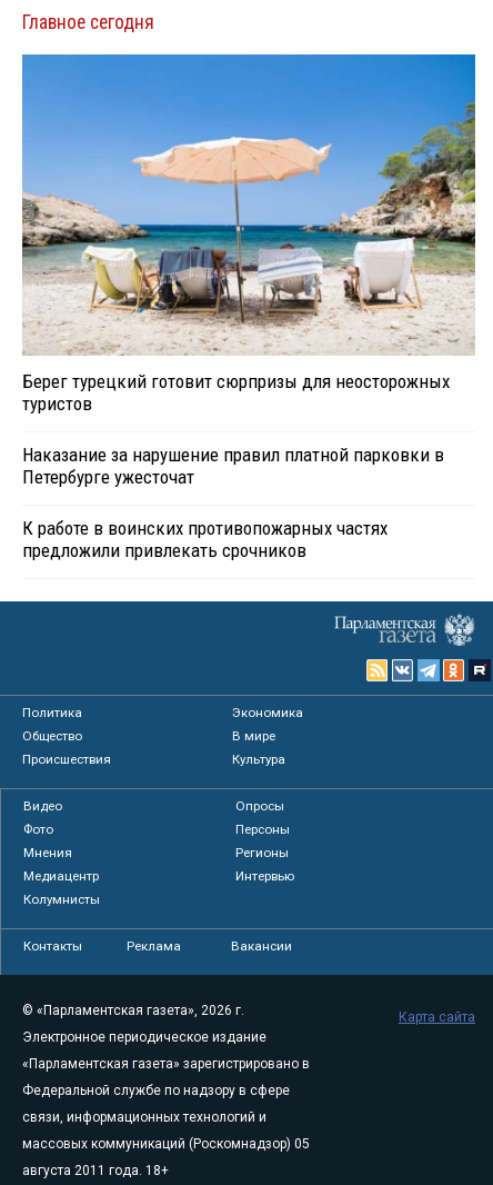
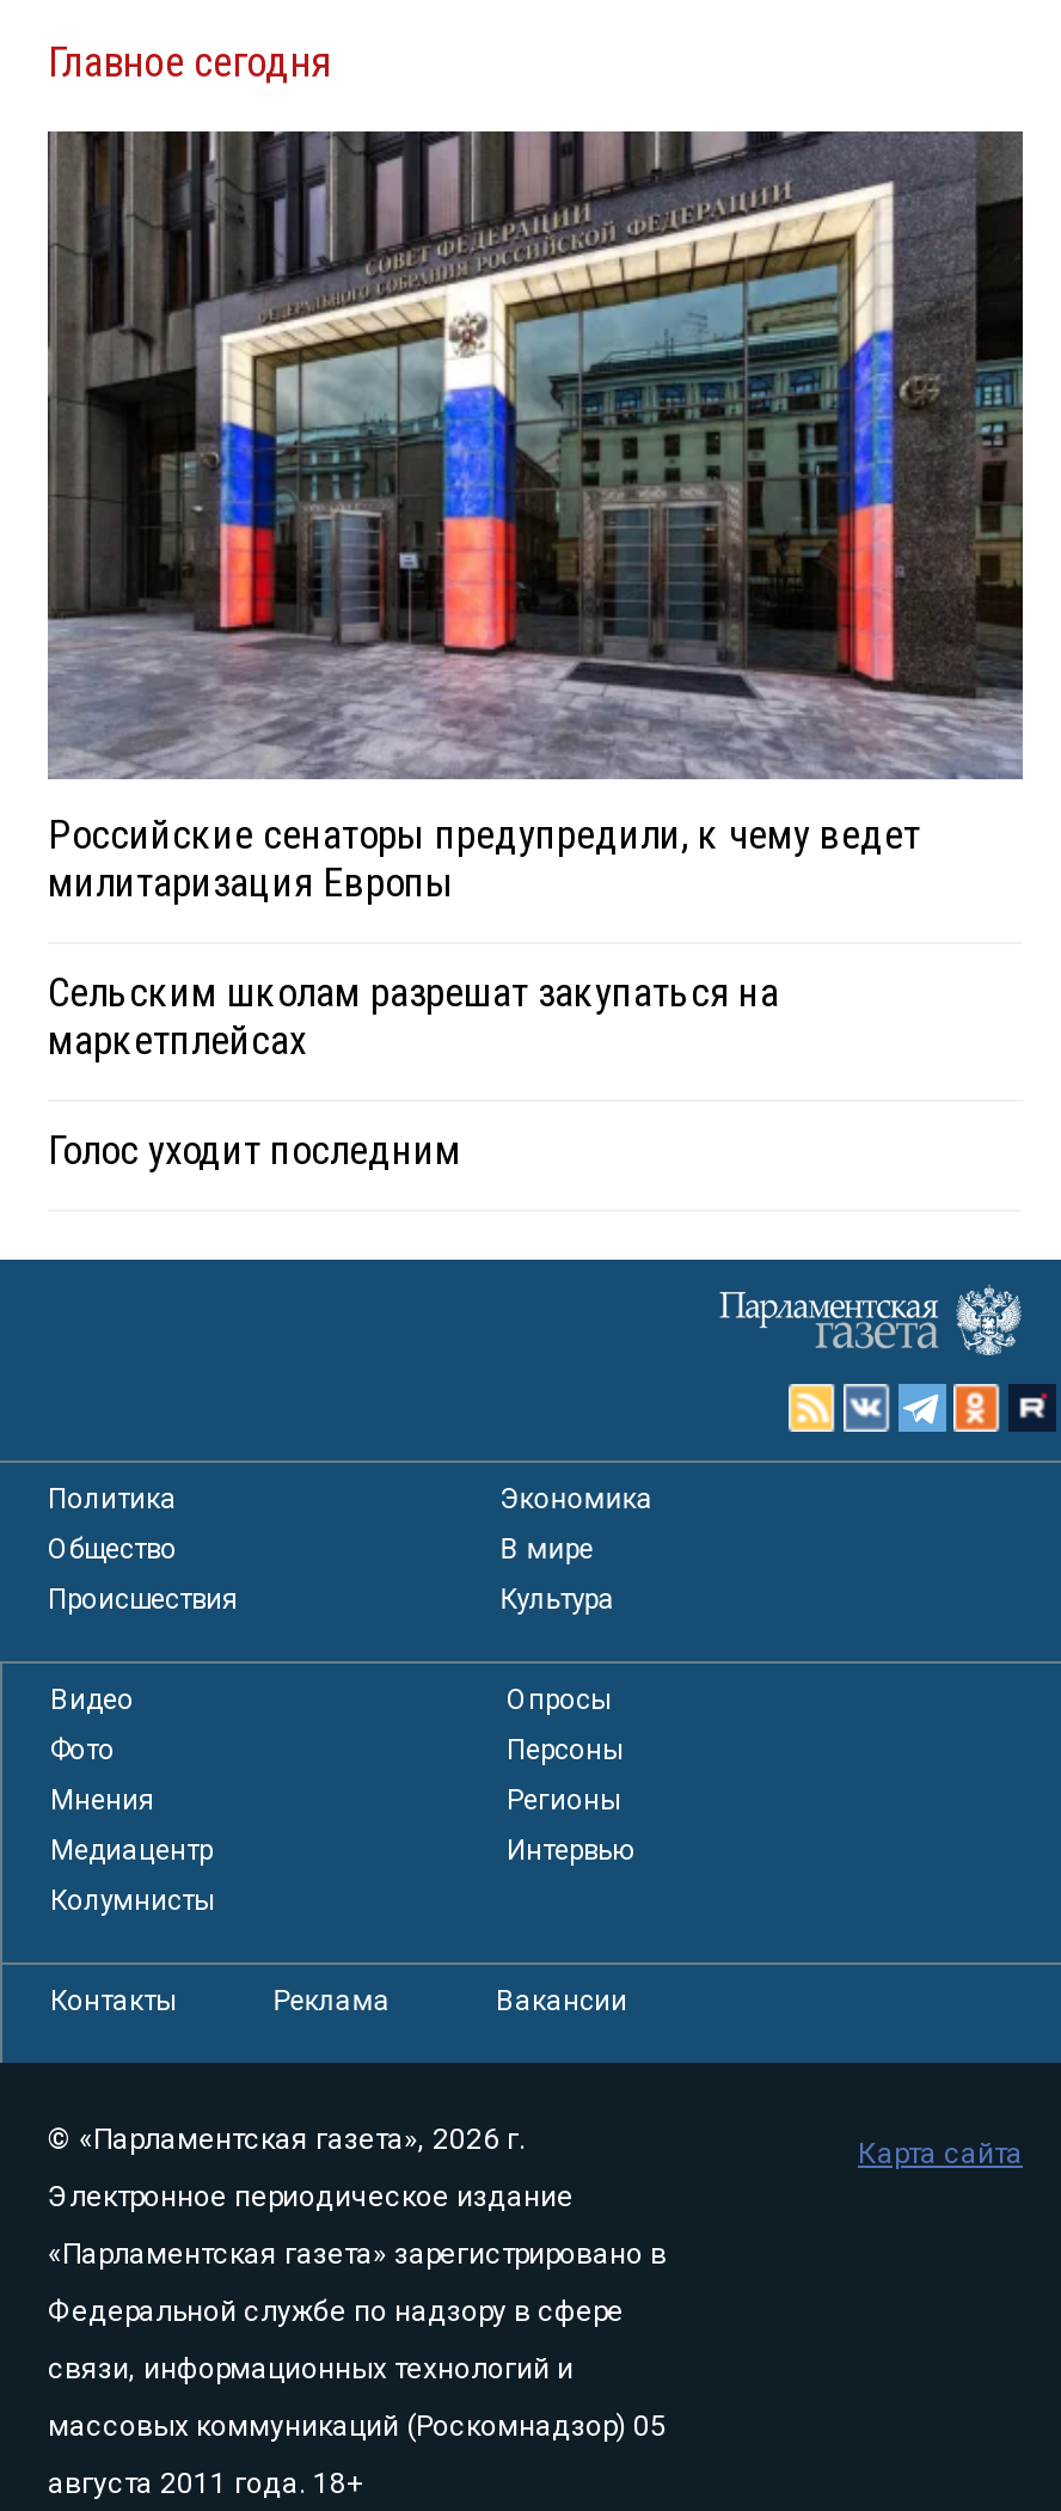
- [image]
- Берег турецкий готовит сюрпризы для неосторожных
- туристов
+ [image]
+ Российские сенаторы предупредили, к чему ведет
+ милитаризация Европы

- Наказание за нарушение правил платной парковки в
- Петербурге ужесточат
+ Сельским школам разрешат закупаться на
+ маркетплейсах

- К работе в воинских противопожарных частях
- предложили привлекать срочников
+ Голос уходит последним
